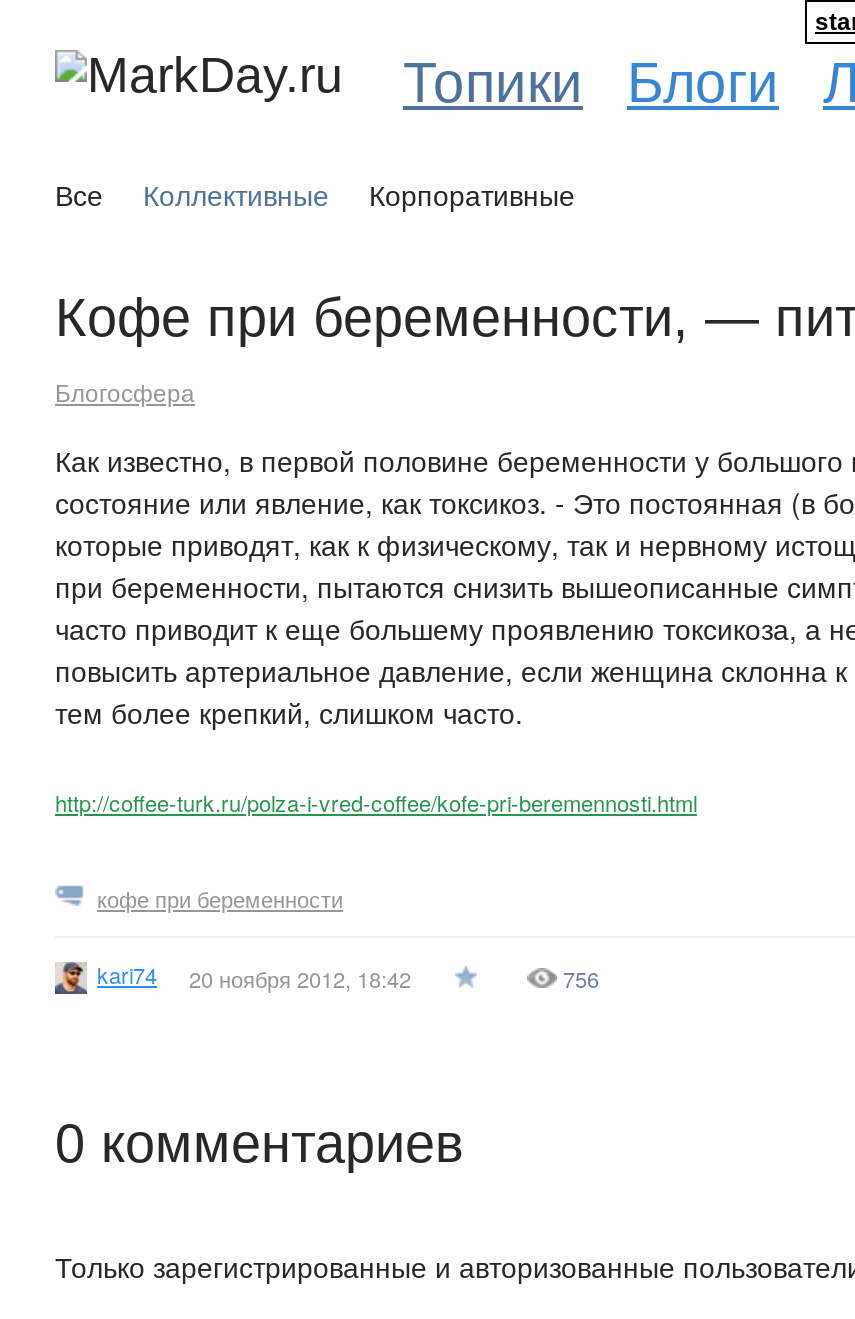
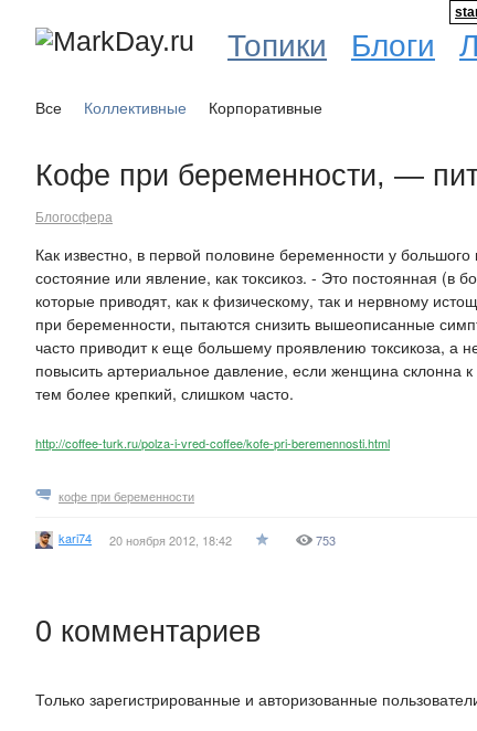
- 756
+ 753
